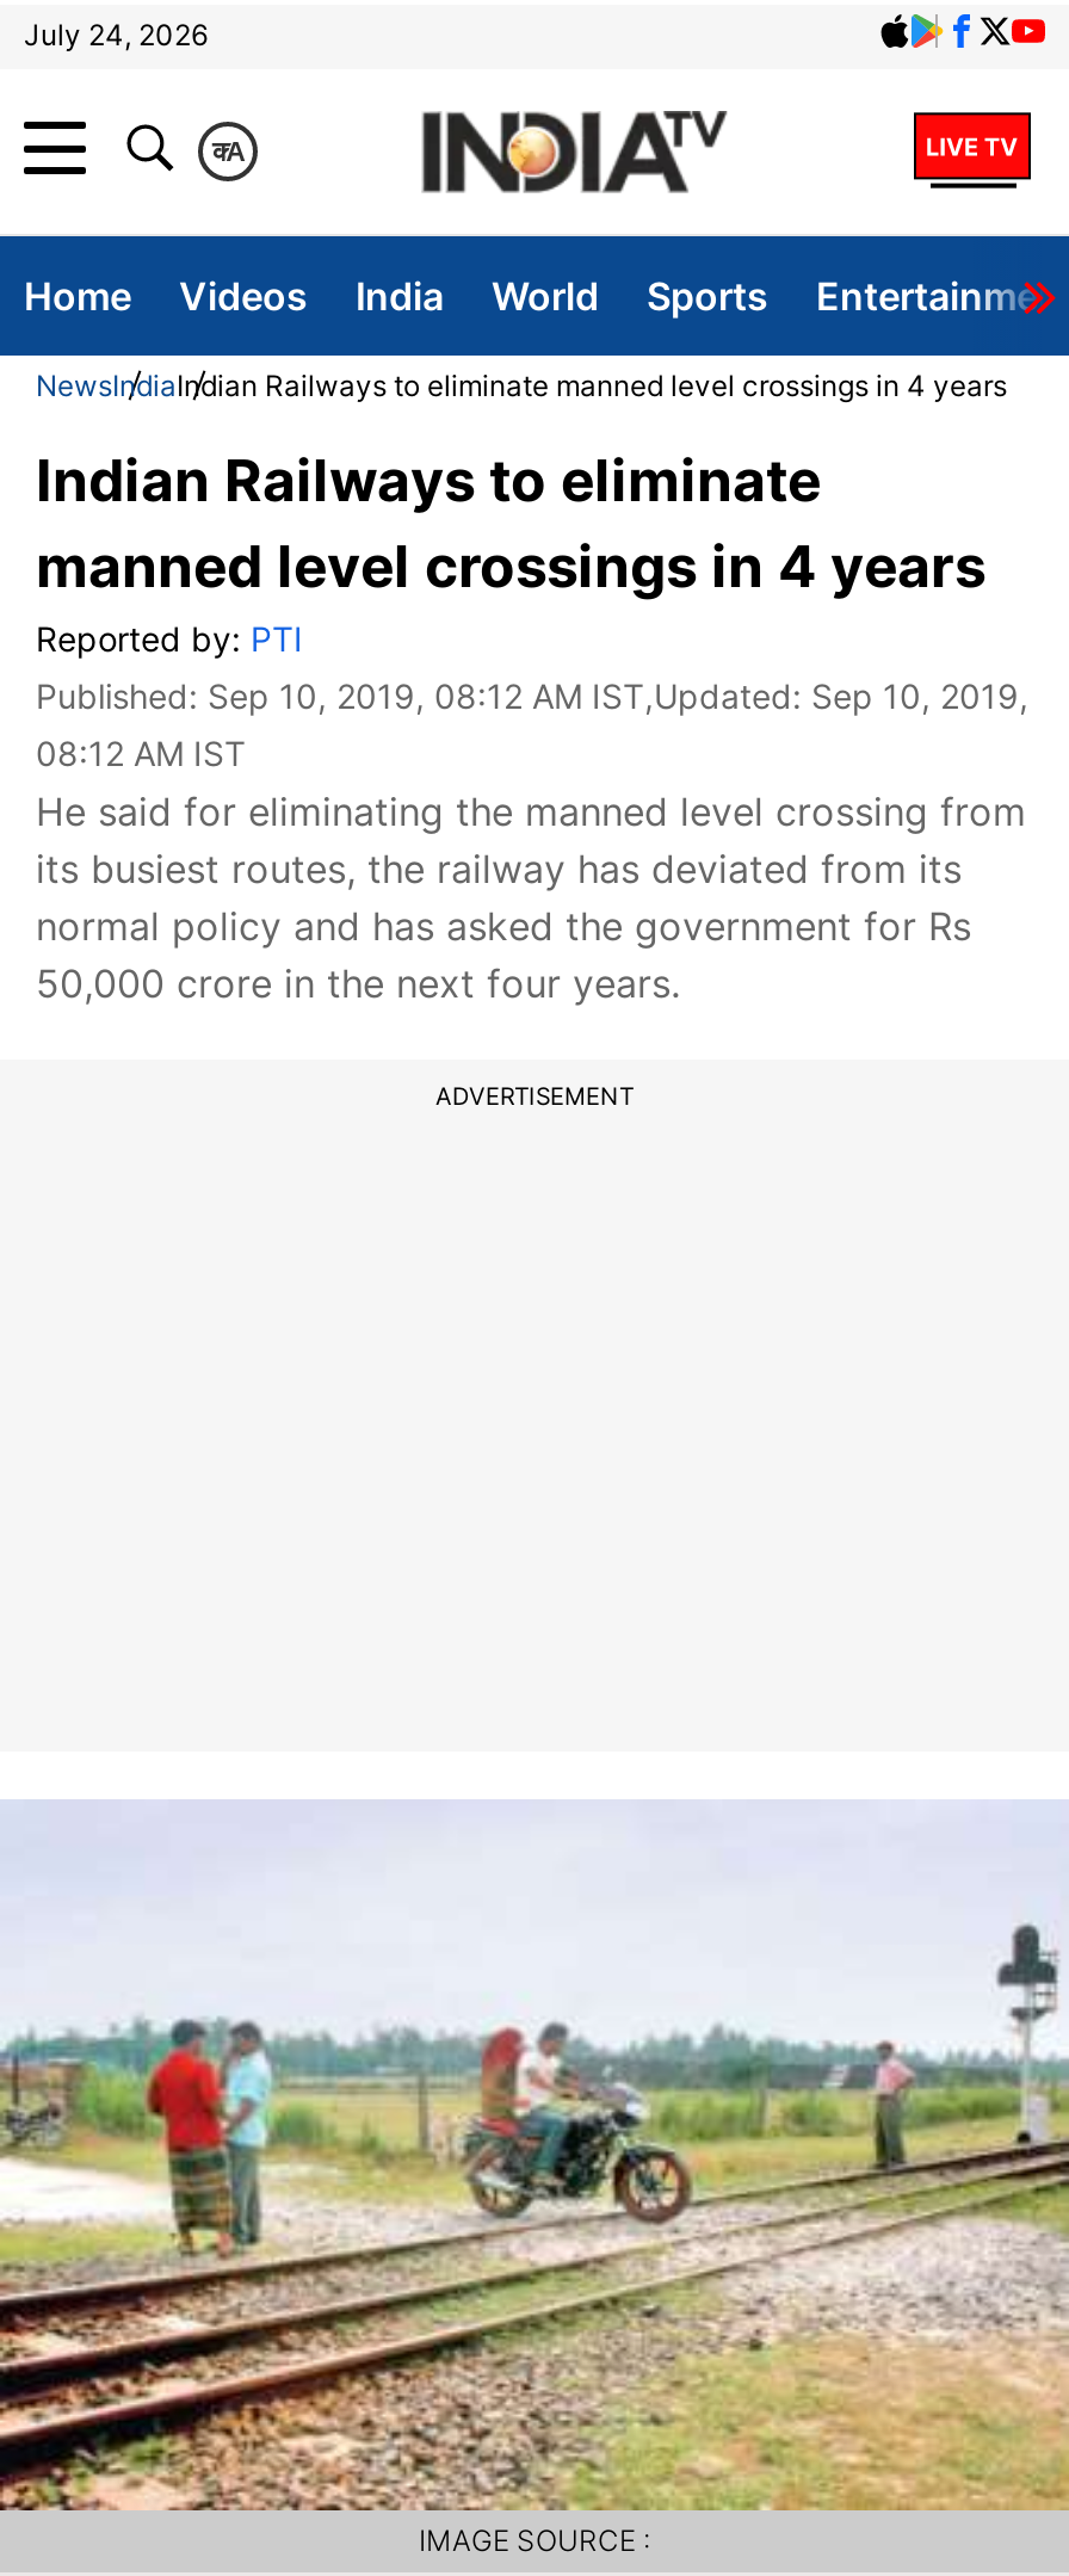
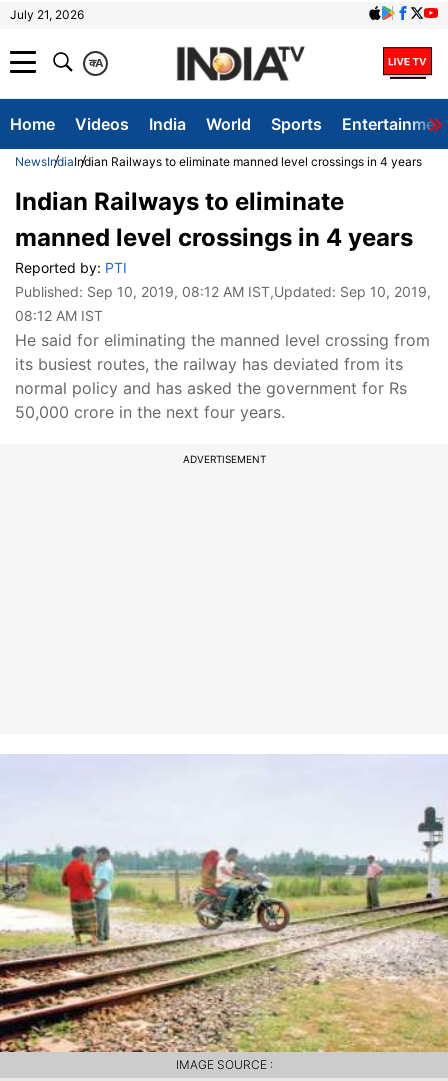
- July 24, 2026
+ July 21, 2026
